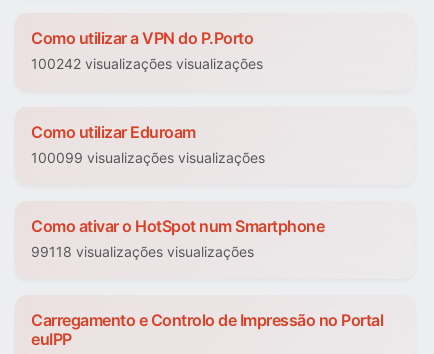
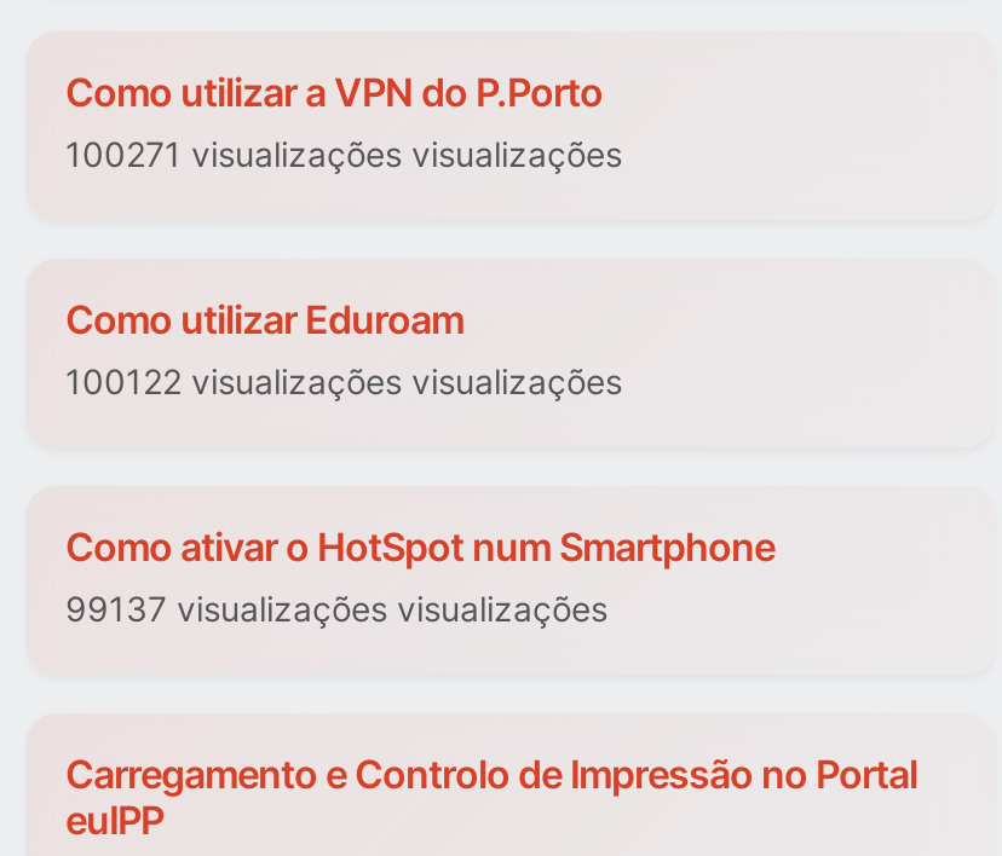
- 100242 visualizações visualizações
+ 100271 visualizações visualizações

- 100099 visualizações visualizações
+ 100122 visualizações visualizações

- 99118 visualizações visualizações
+ 99137 visualizações visualizações
